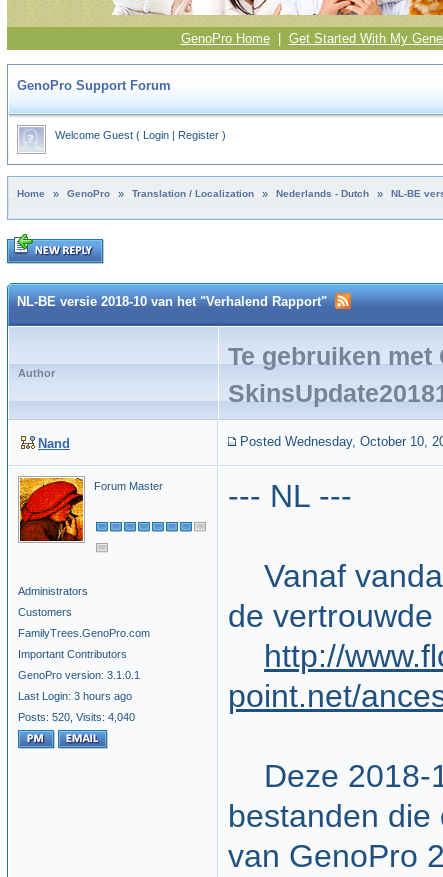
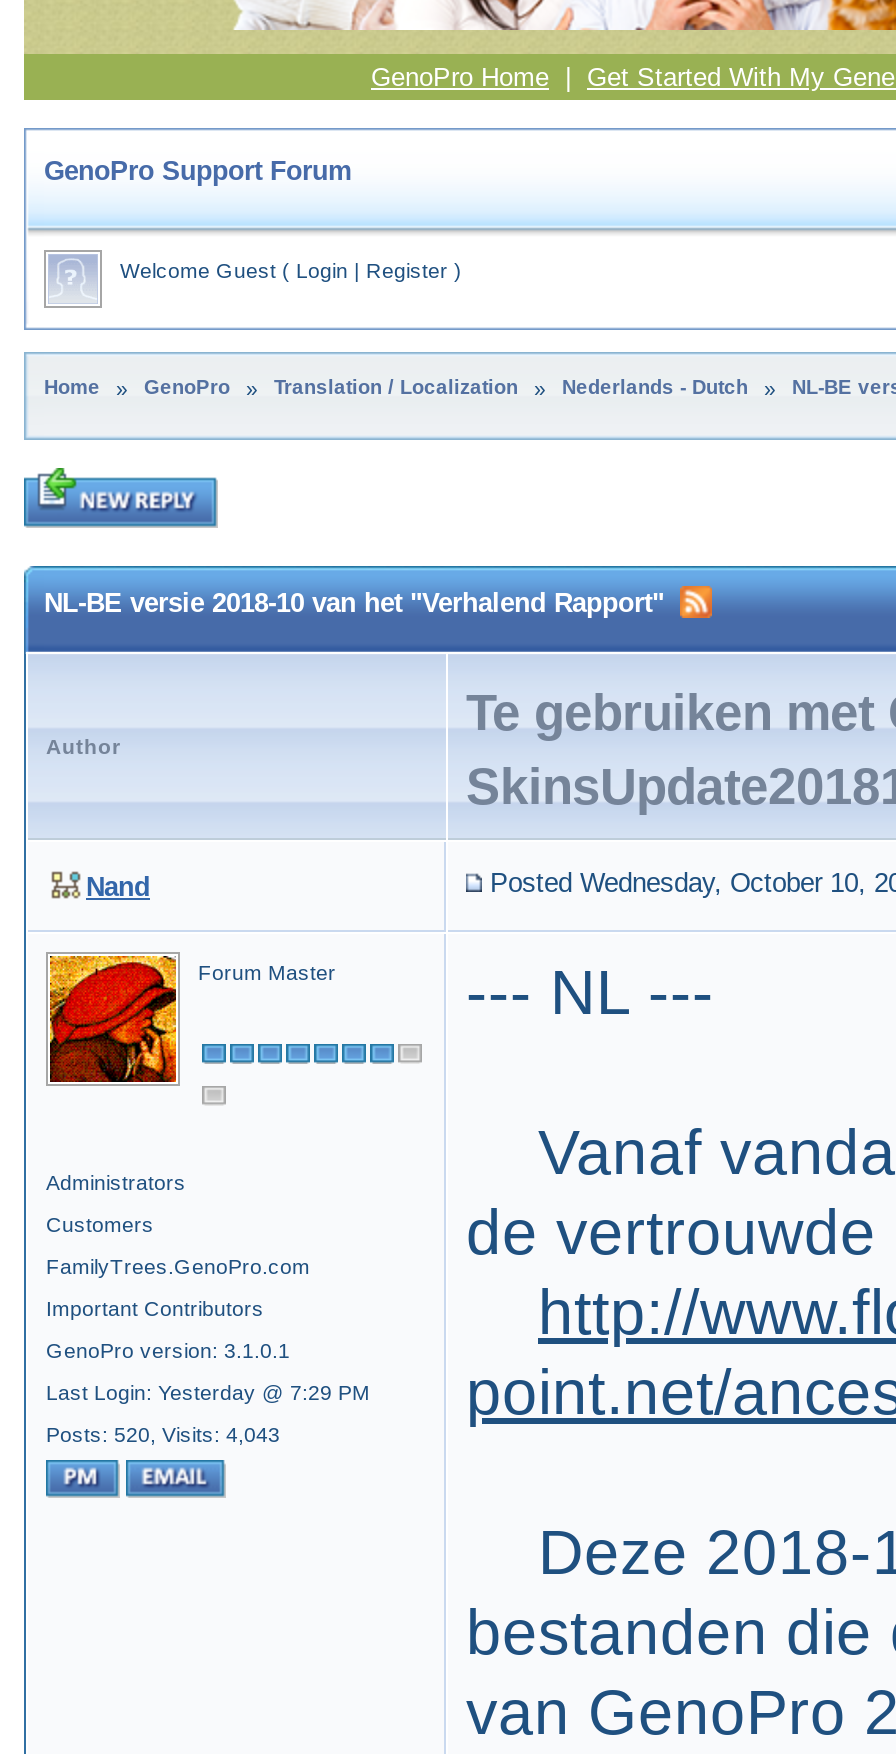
- Last Login: 3 hours ago
+ Last Login: Yesterday @ 7:29 PM

- Posts: 520, Visits: 4,040
+ Posts: 520, Visits: 4,043
